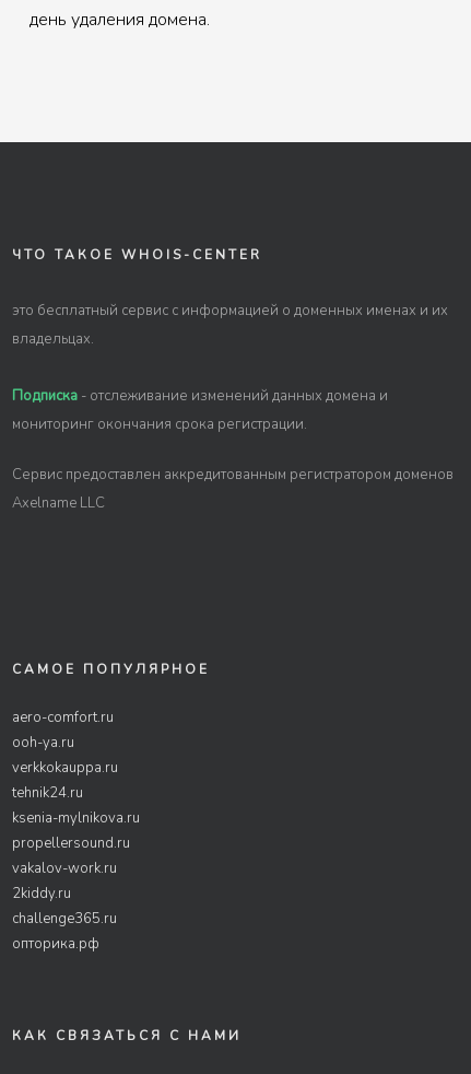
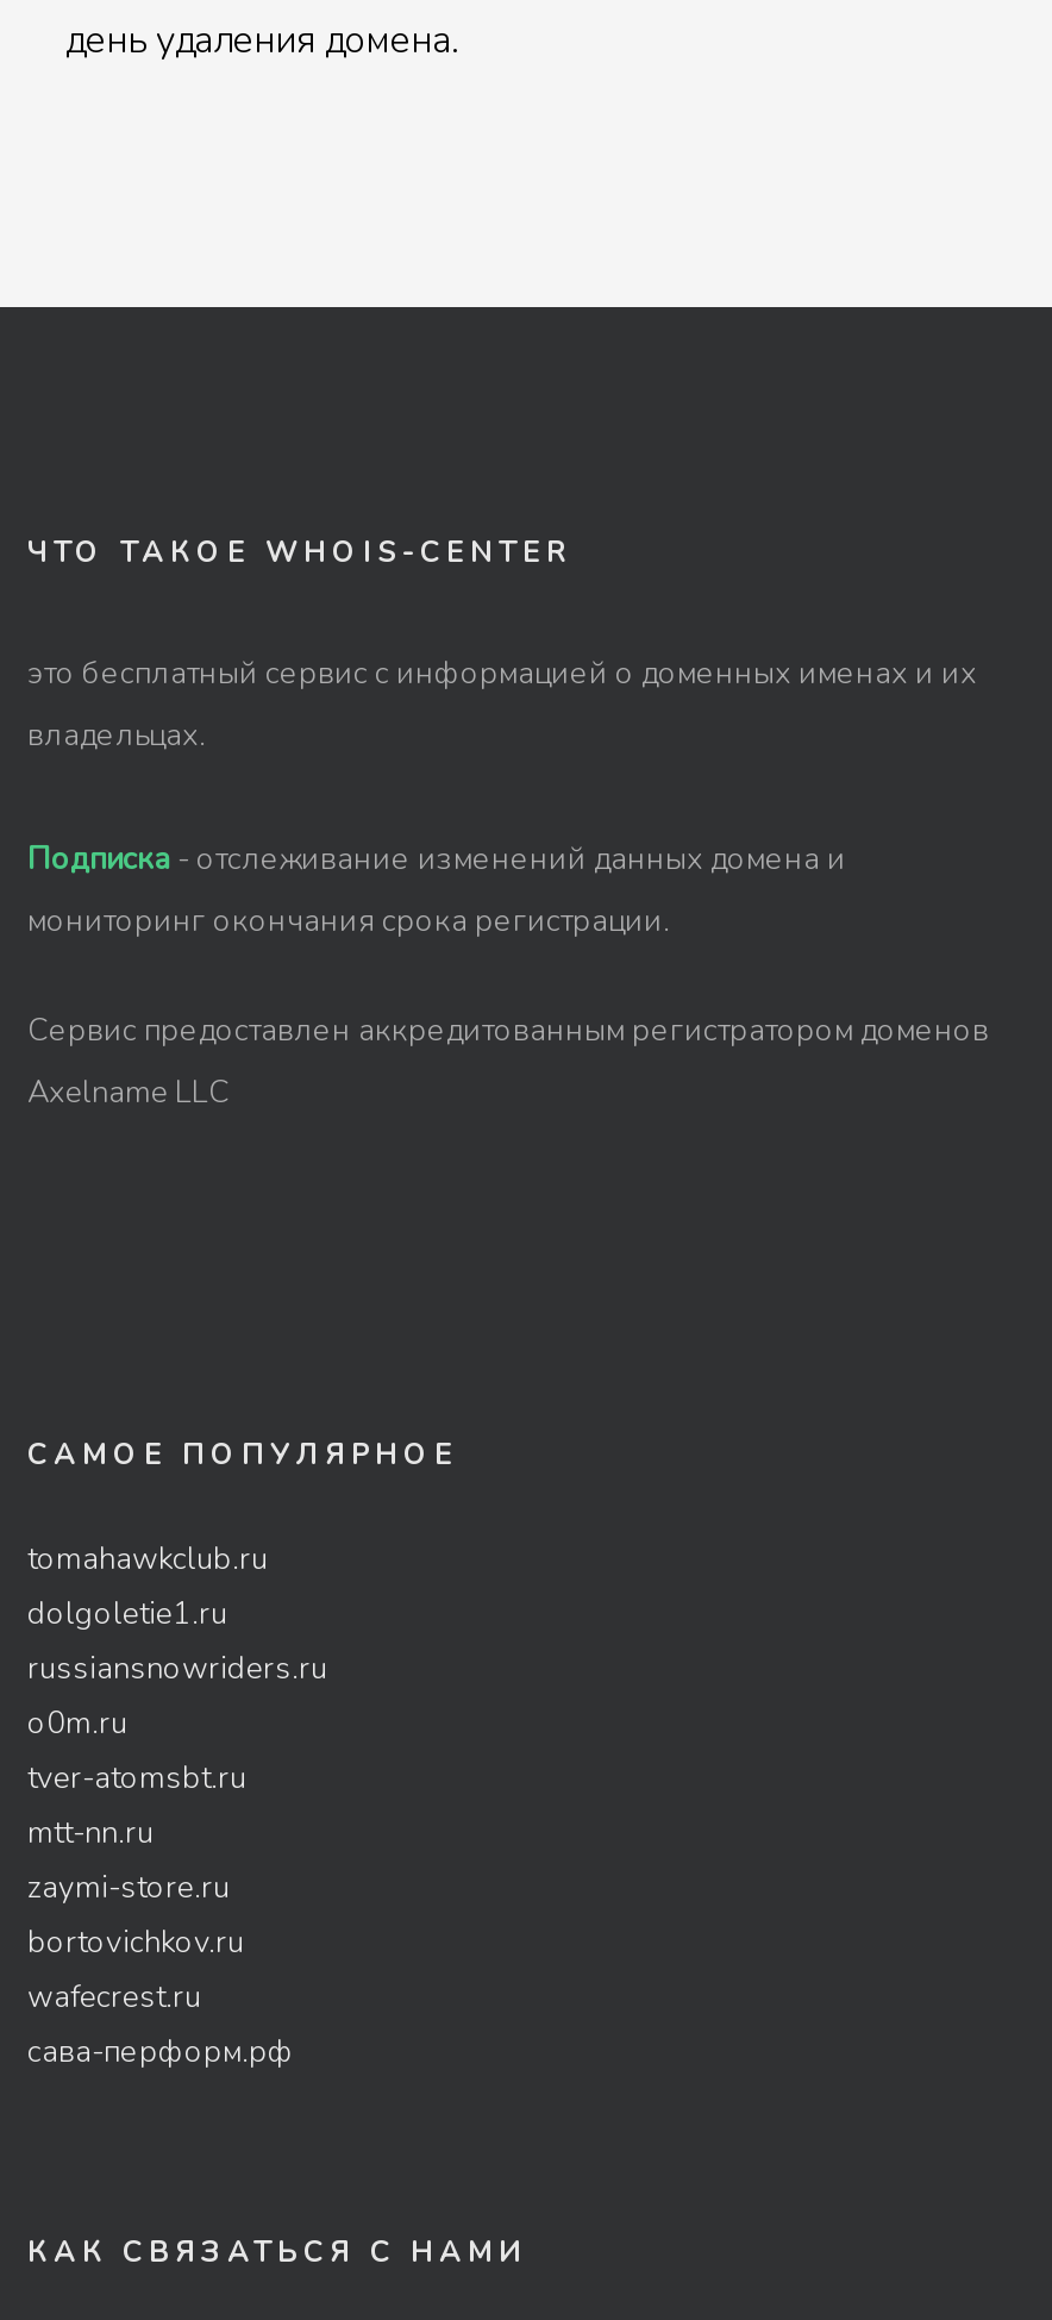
- aero-comfort.ru
- ooh-ya.ru
- verkkokauppa.ru
- tehnik24.ru
- ksenia-mylnikova.ru
- propellersound.ru
- vakalov-work.ru
- 2kiddy.ru
- challenge365.ru
- опторика.рф
+ tomahawkclub.ru
+ dolgoletie1.ru
+ russiansnowriders.ru
+ o0m.ru
+ tver-atomsbt.ru
+ mtt-nn.ru
+ zaymi-store.ru
+ bortovichkov.ru
+ wafecrest.ru
+ сава-перформ.рф
